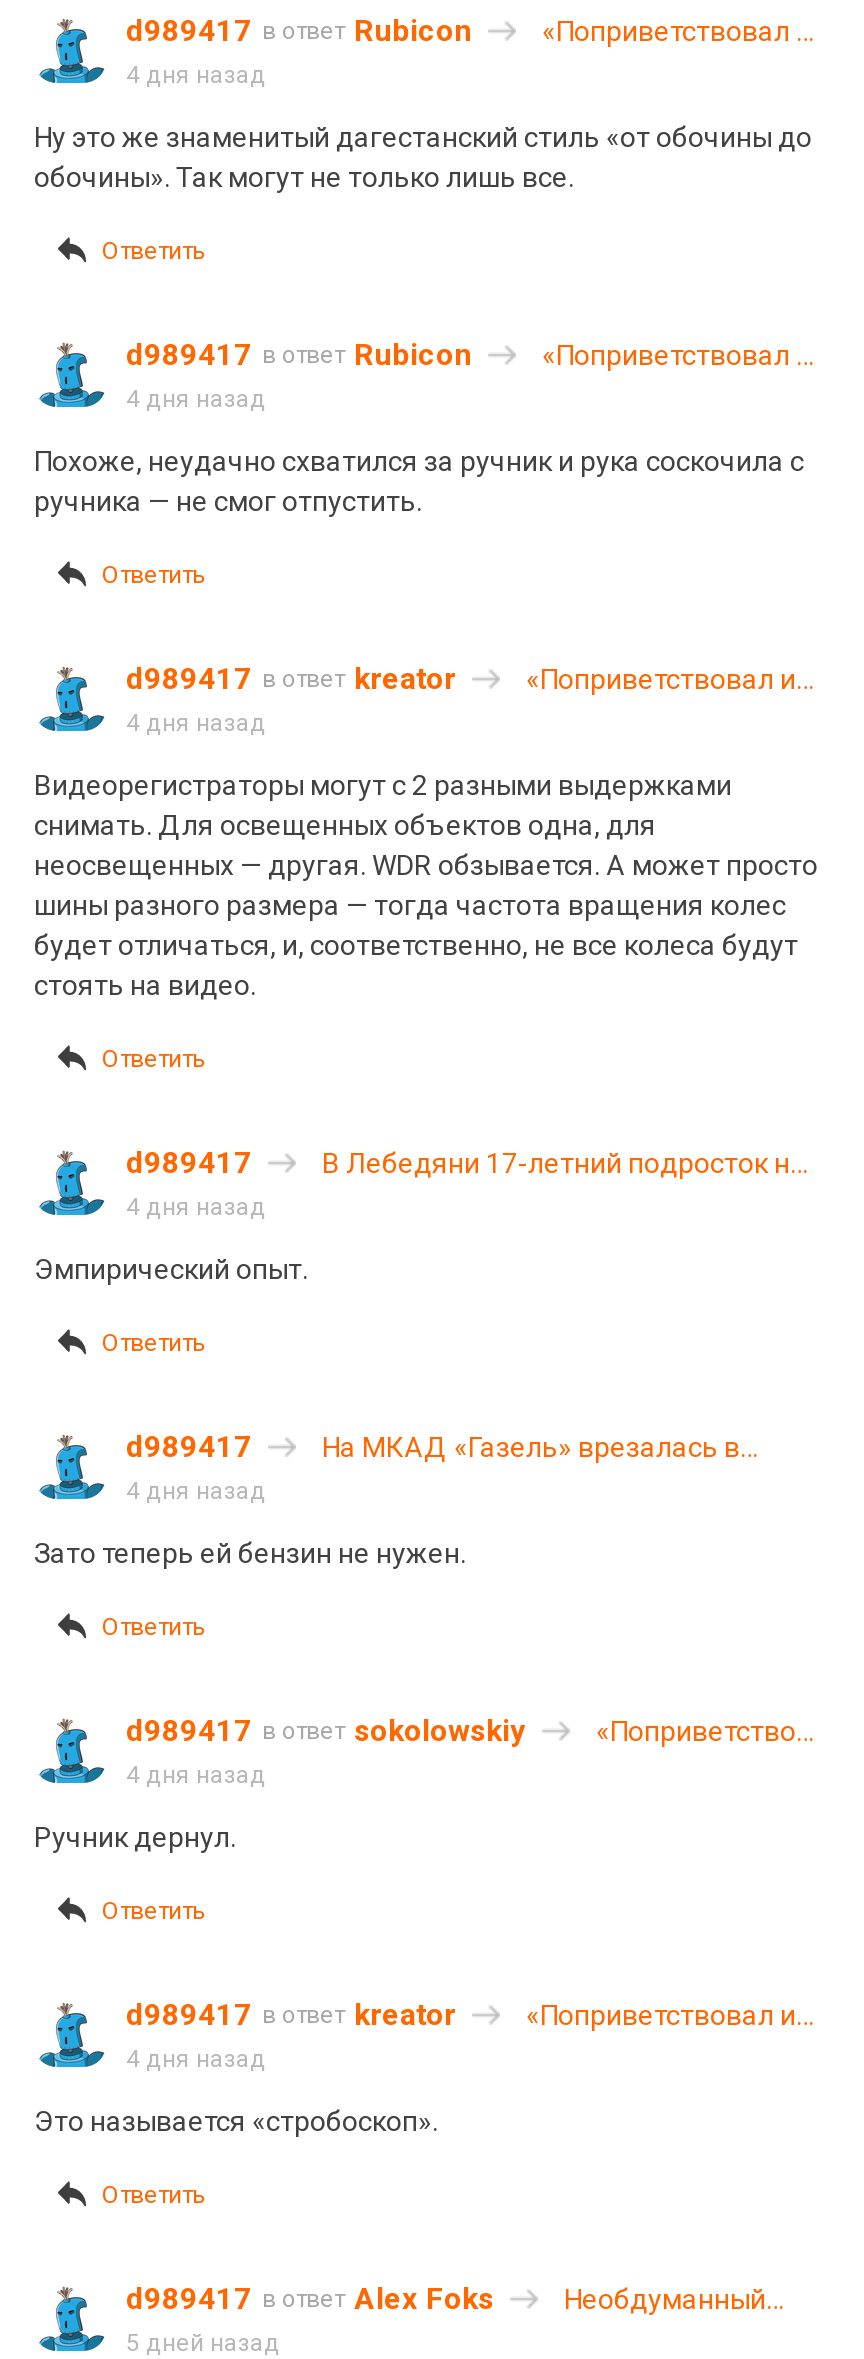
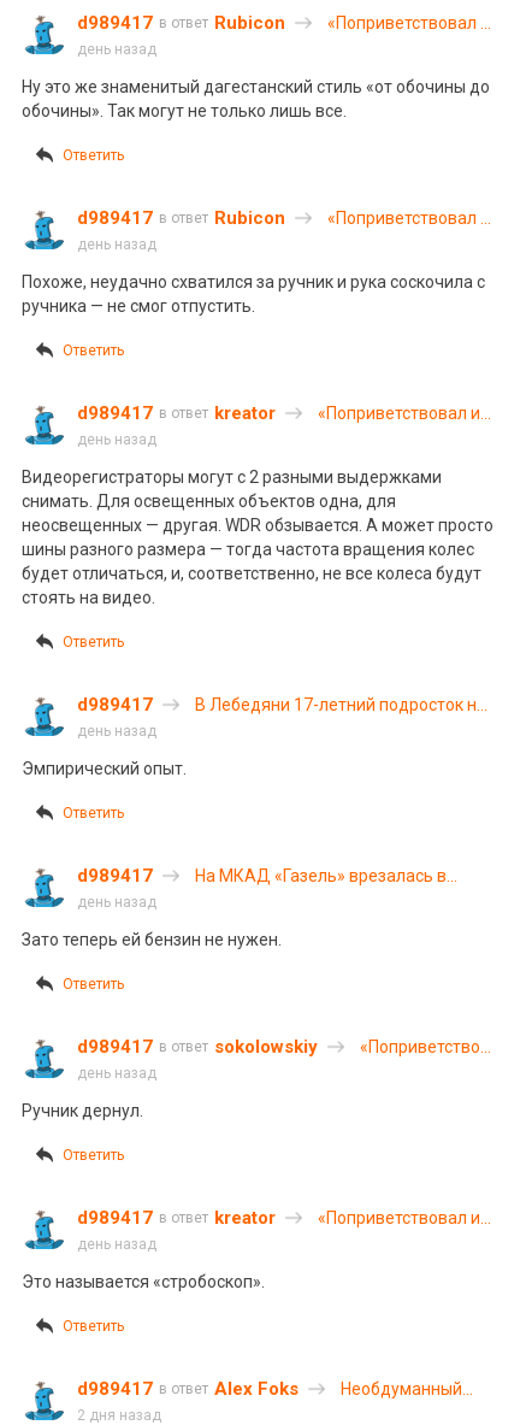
- 4 дня назад
+ день назад

- 4 дня назад
+ день назад

- 4 дня назад
+ день назад

- 4 дня назад
+ день назад

- 4 дня назад
+ день назад

- 4 дня назад
+ день назад

- 4 дня назад
+ день назад

- 5 дней назад
+ 2 дня назад
